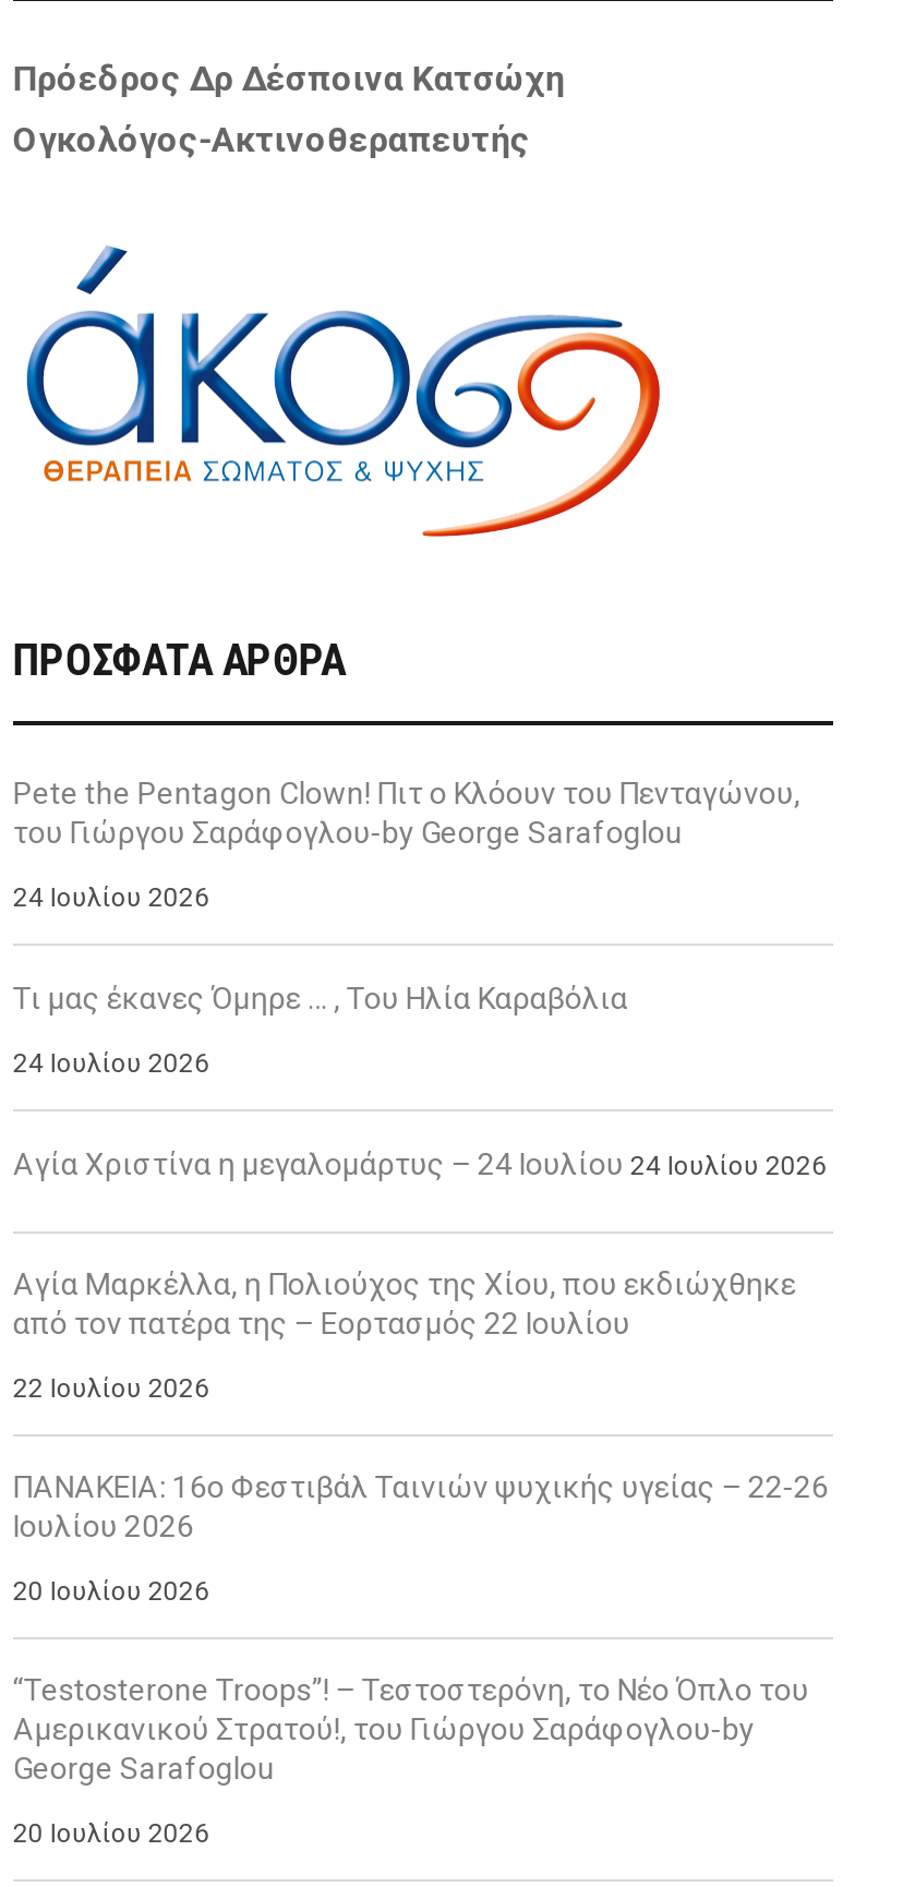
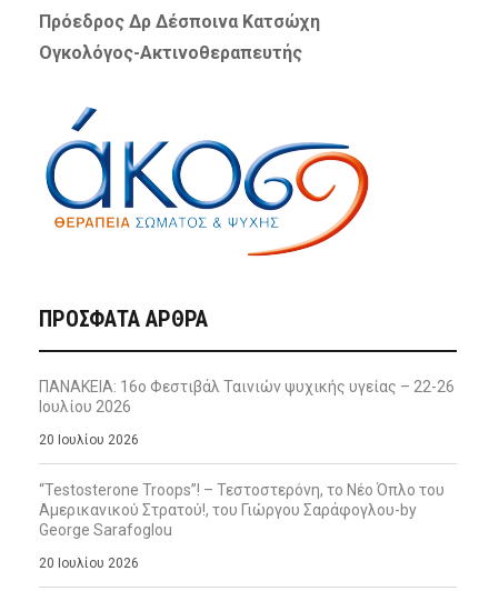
- Pete the Pentagon Clown! Πιτ ο Κλόουν του Πενταγώνου,
- του Γιώργου Σαράφογλου-by George Sarafoglou
- 24 Ιουλίου 2026
- Τι μας έκανες Όμηρε … , Του Ηλία Καραβόλια
- 24 Ιουλίου 2026
- Αγία Χριστίνα η μεγαλομάρτυς – 24 Ιουλίου 24 Ιουλίου 2026
- Αγία Μαρκέλλα, η Πολιούχος της Χίου, που εκδιώχθηκε
- από τον πατέρα της – Εορτασμός 22 Ιουλίου
- 22 Ιουλίου 2026
